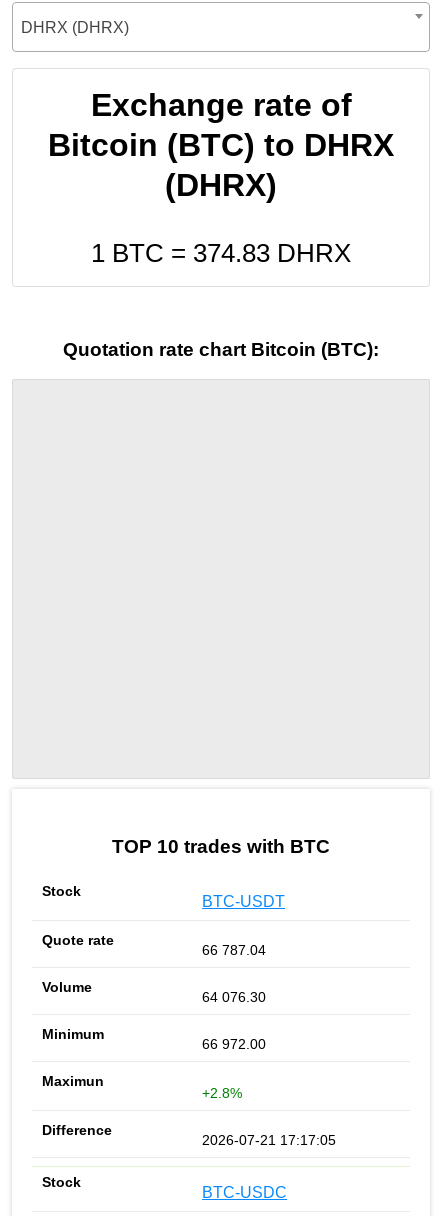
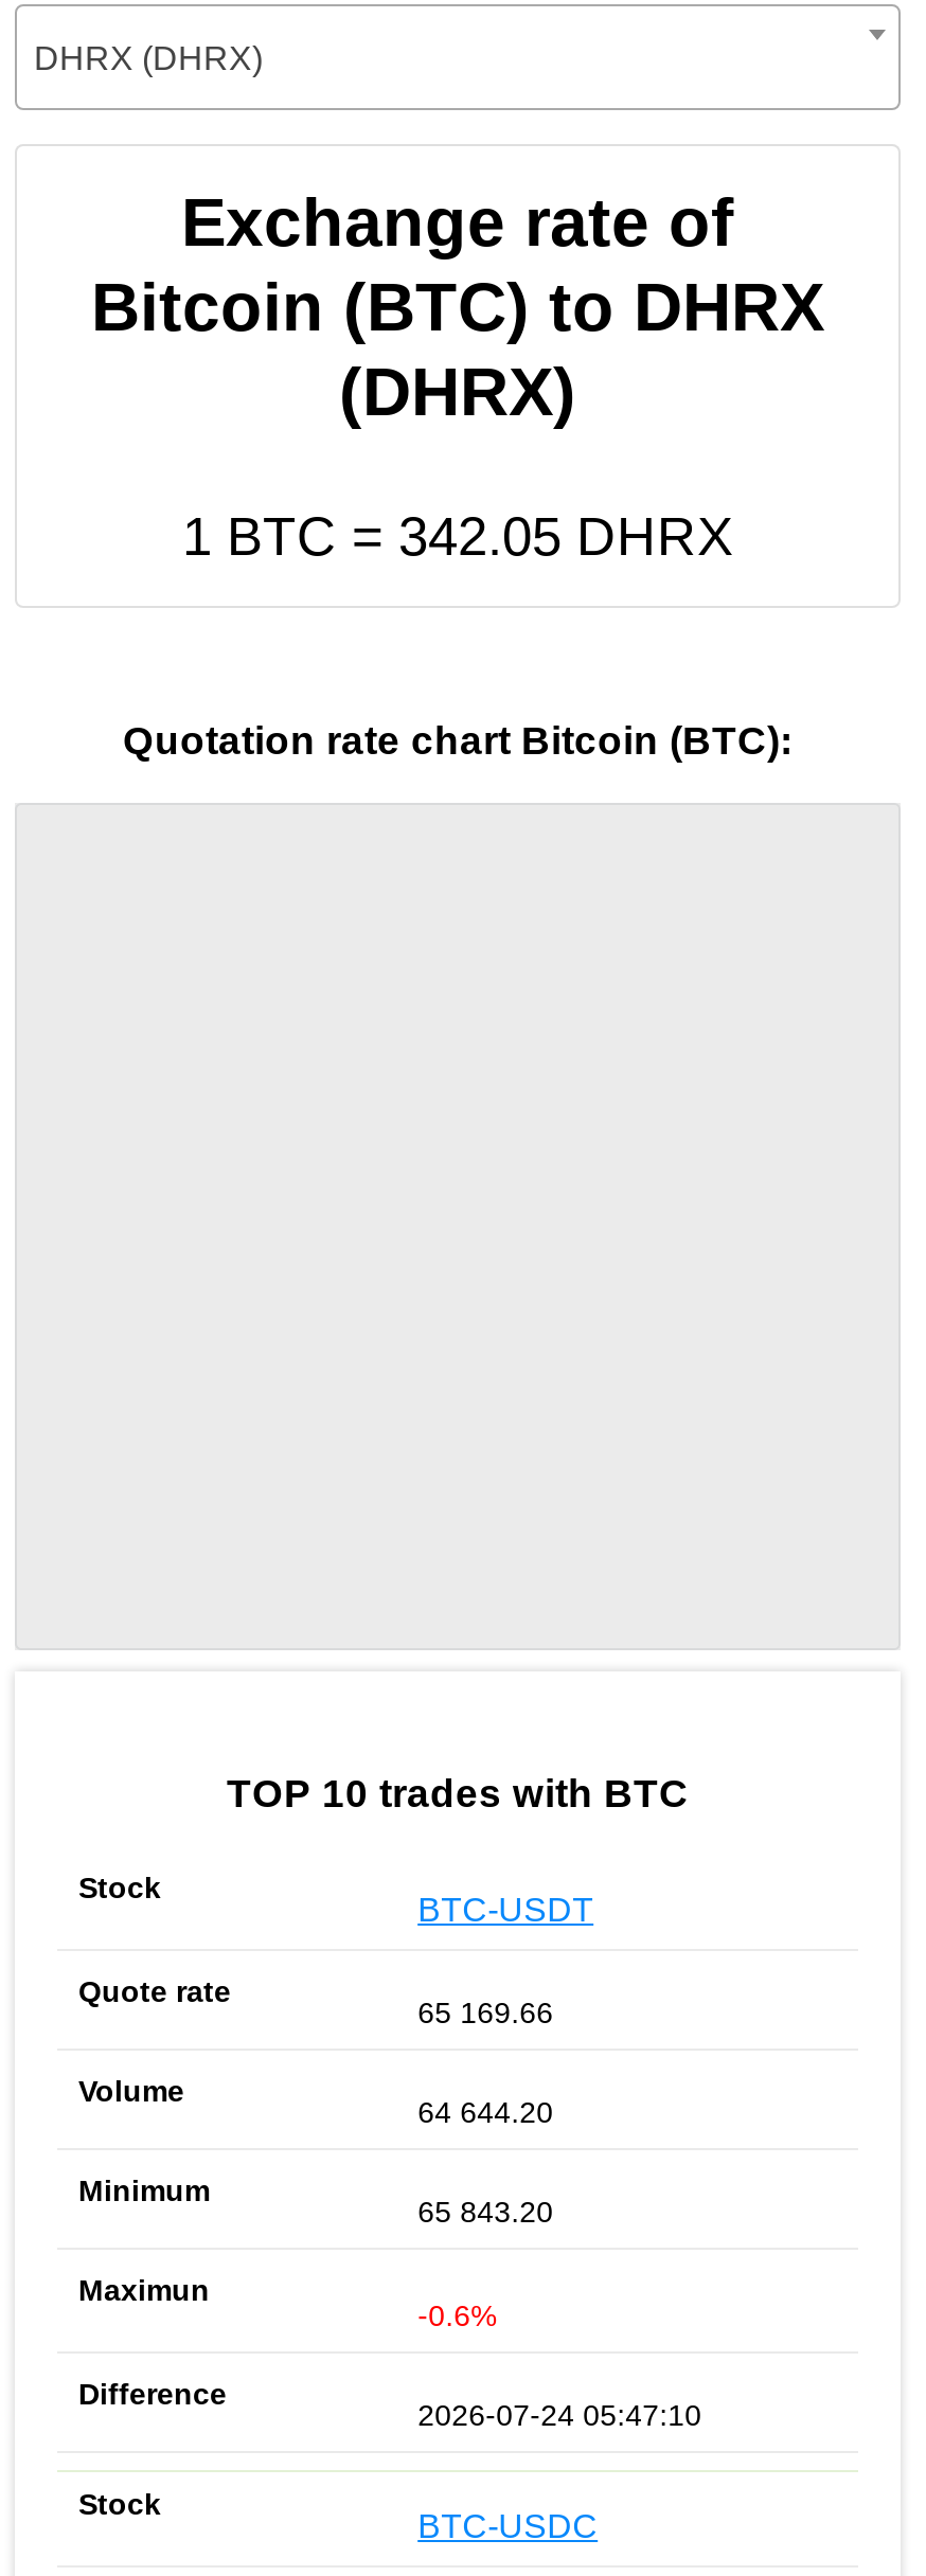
- 1 BTC = 374.83 DHRX
+ 1 BTC = 342.05 DHRX

- 66 787.04
+ 65 169.66

- 64 076.30
+ 64 644.20

- 66 972.00
+ 65 843.20

- +2.8%
+ -0.6%

- 2026-07-21 17:17:05
+ 2026-07-24 05:47:10
